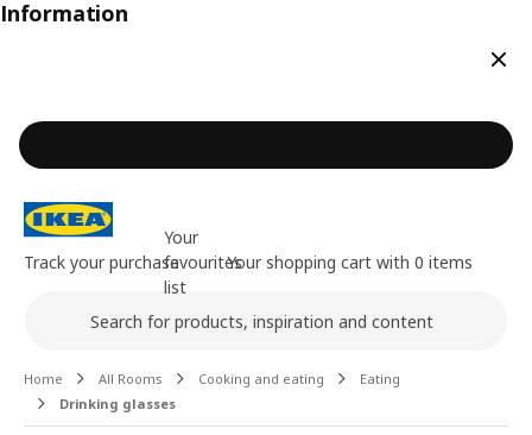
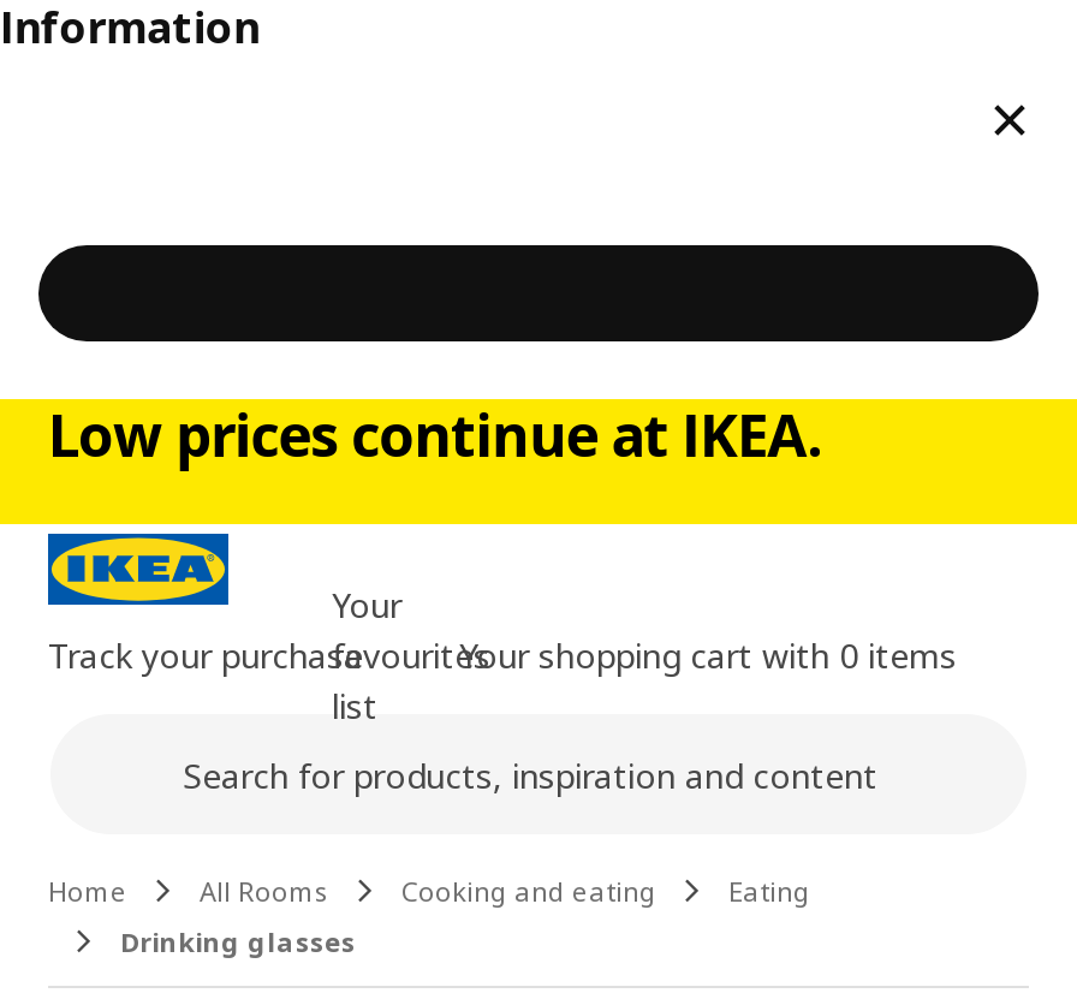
+ Low prices continue at IKEA.
